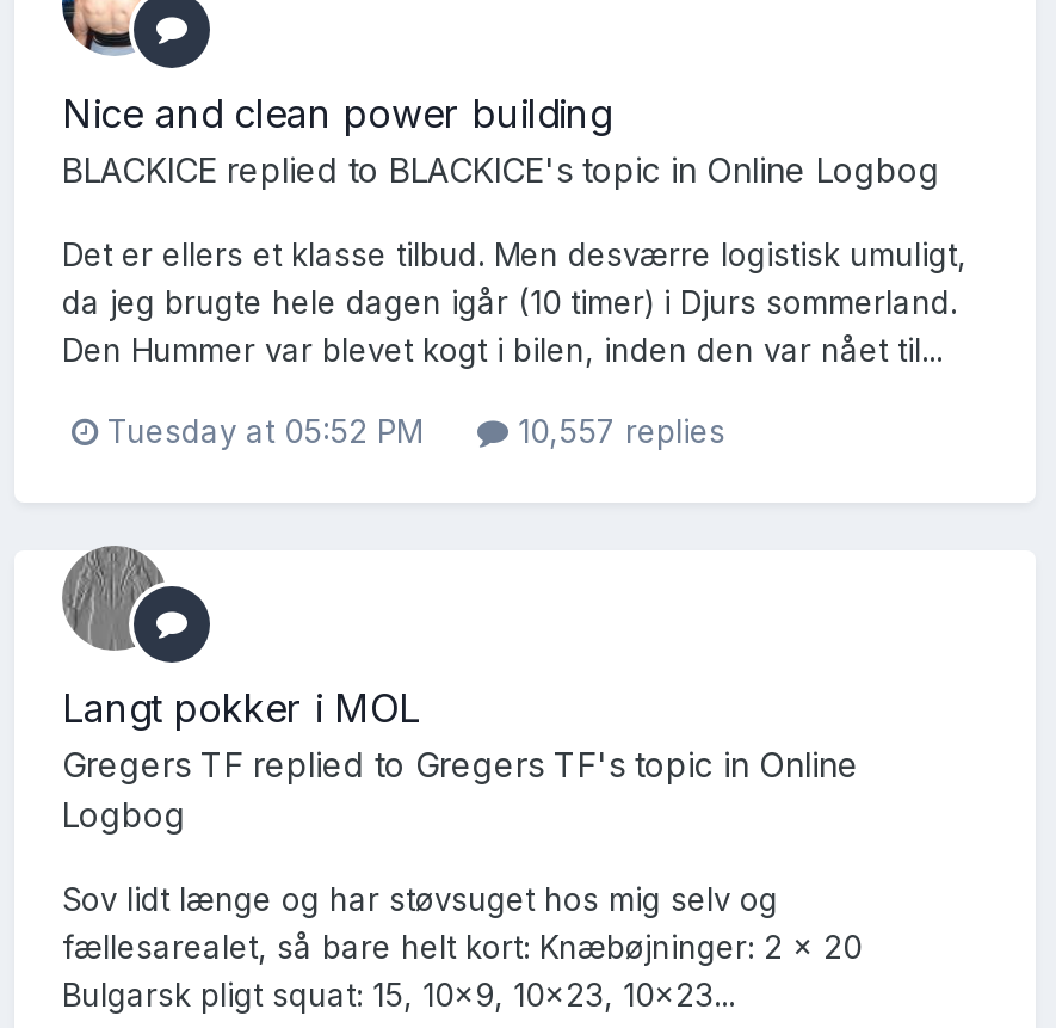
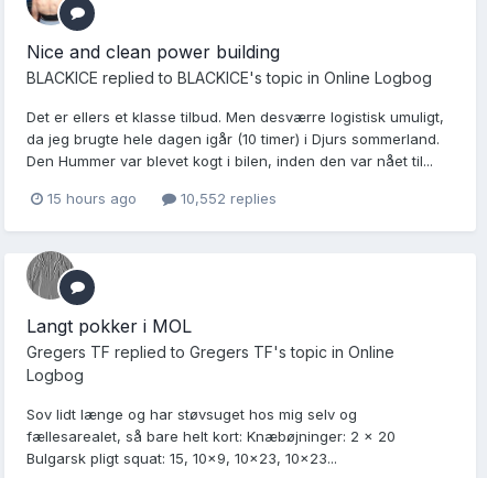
- Tuesday at 05:52 PM
- 10,557 replies
+ 15 hours ago
+ 10,552 replies
